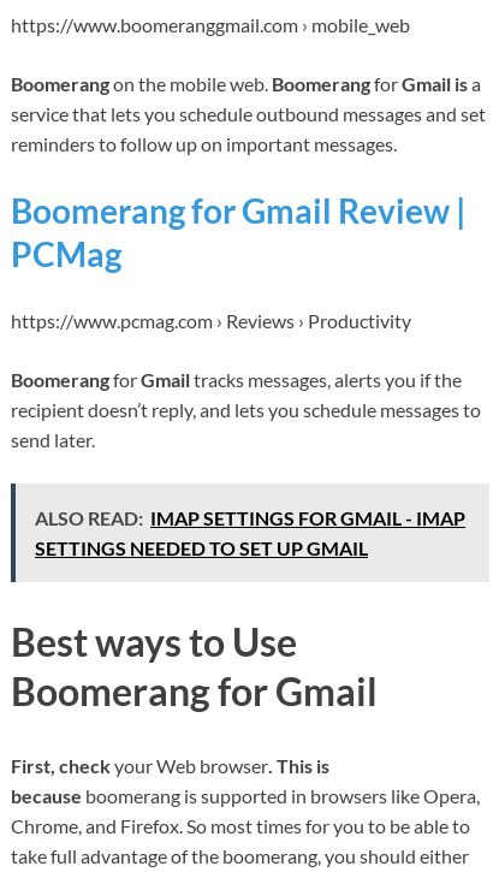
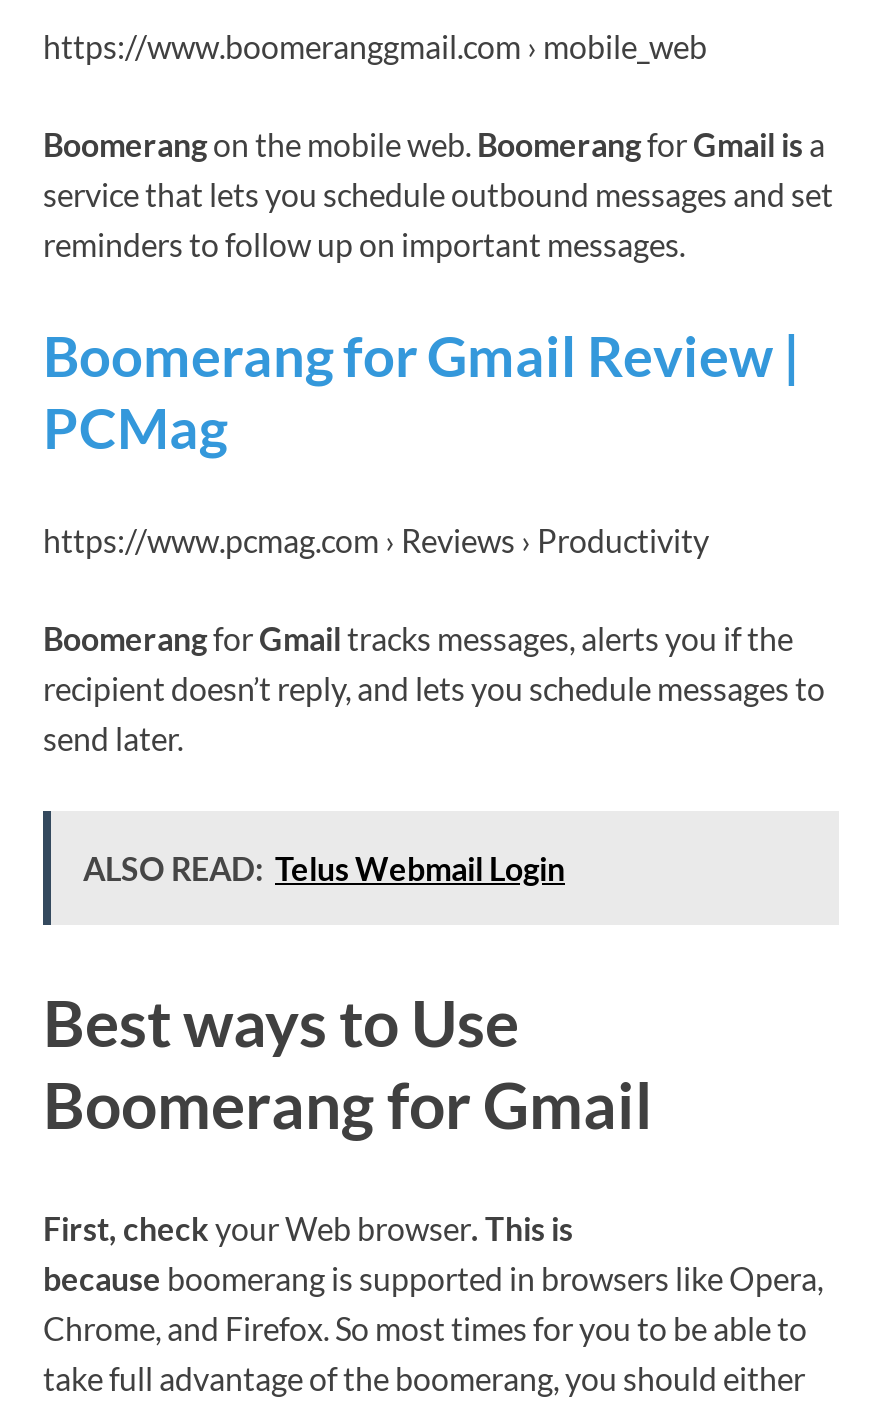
- ALSO READ: IMAP SETTINGS FOR GMAIL - IMAP
- SETTINGS NEEDED TO SET UP GMAIL
+ ALSO READ: Telus Webmail Login
